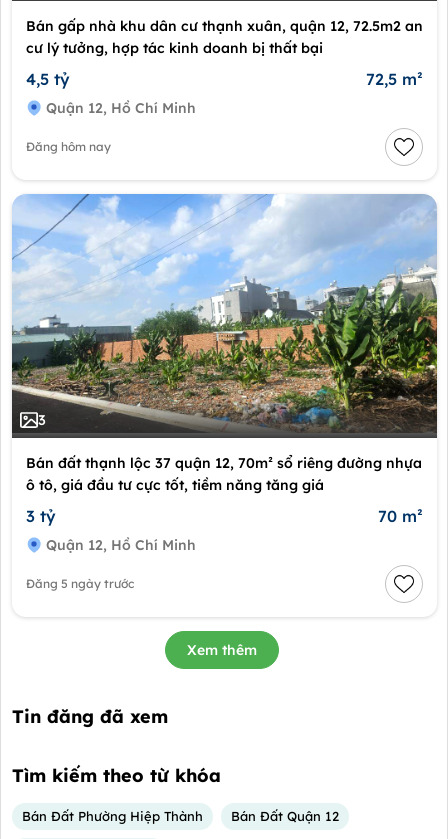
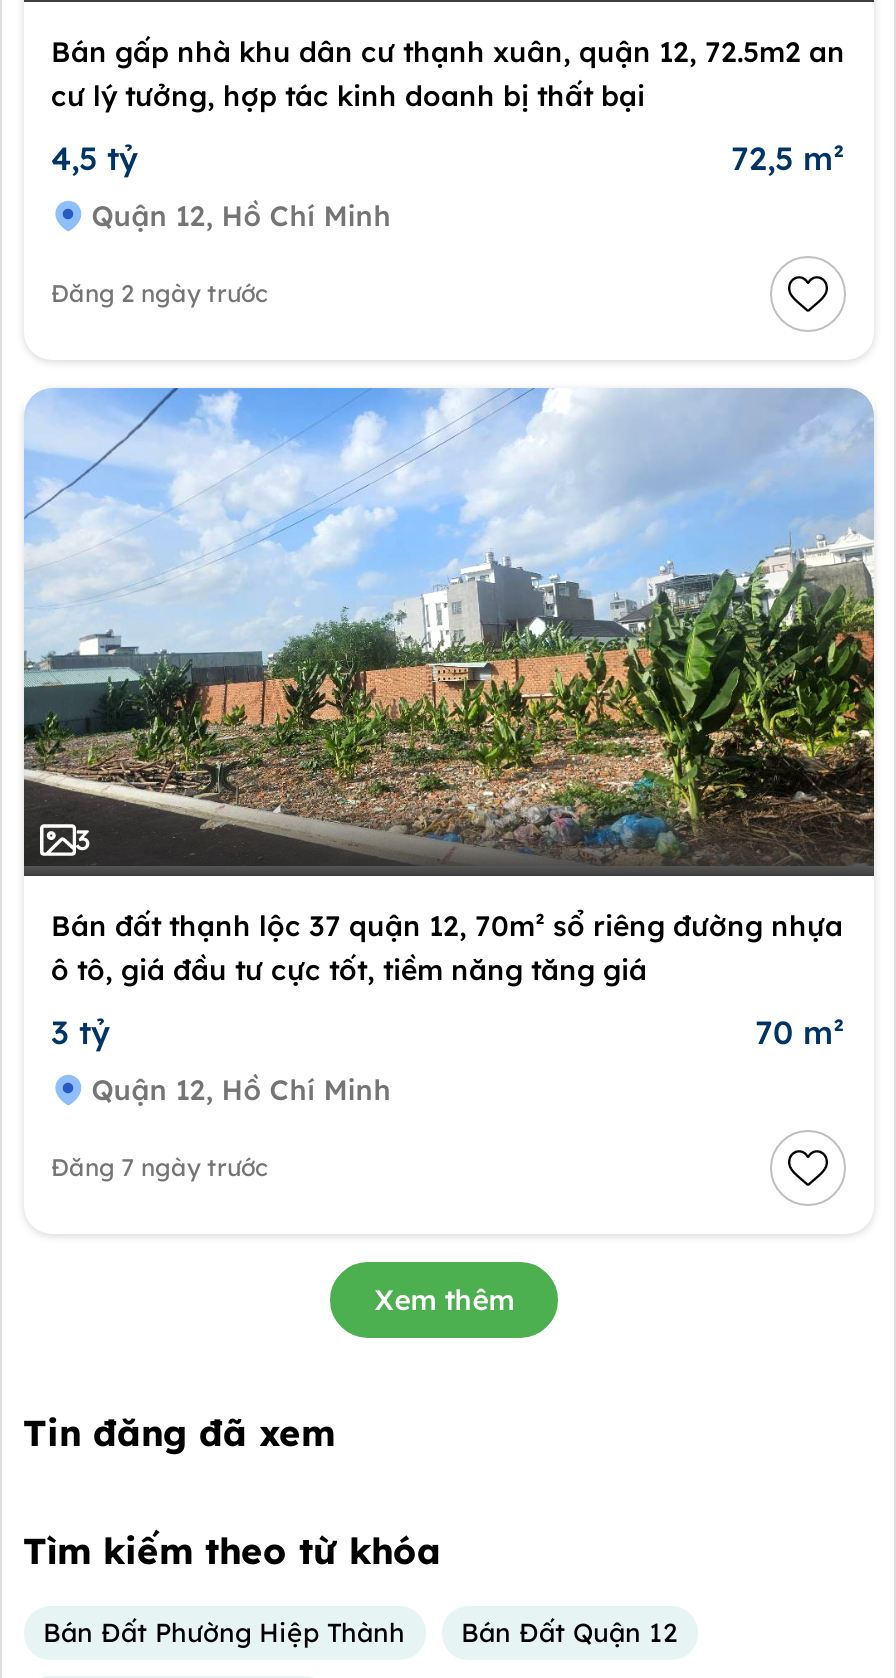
- Đăng hôm nay
+ Đăng 2 ngày trước

- Đăng 5 ngày trước
+ Đăng 7 ngày trước
